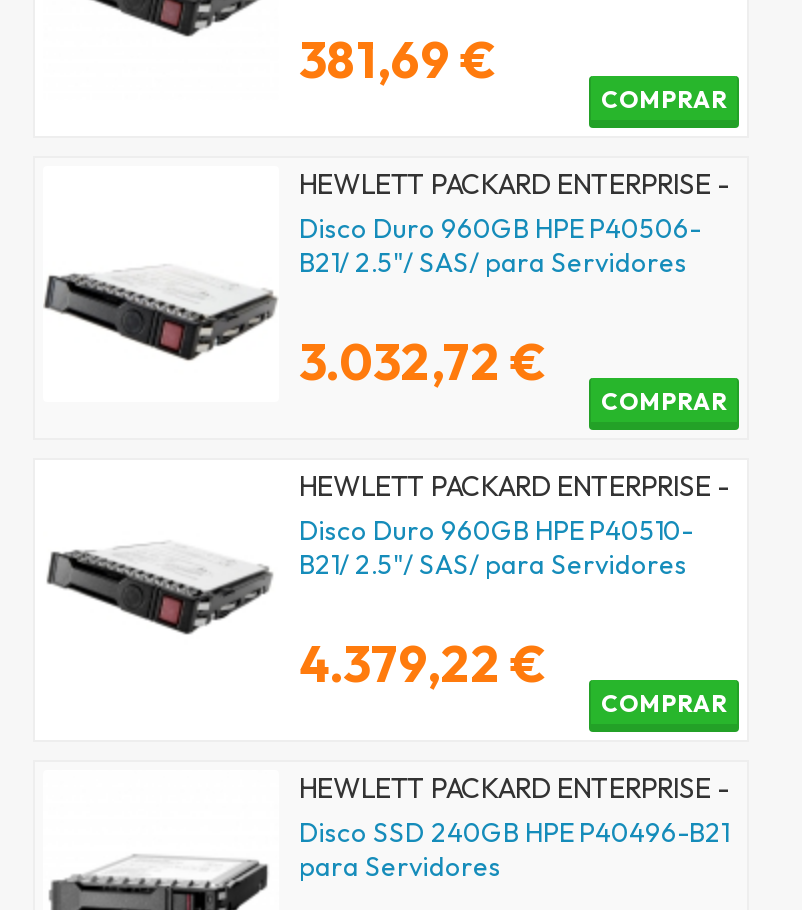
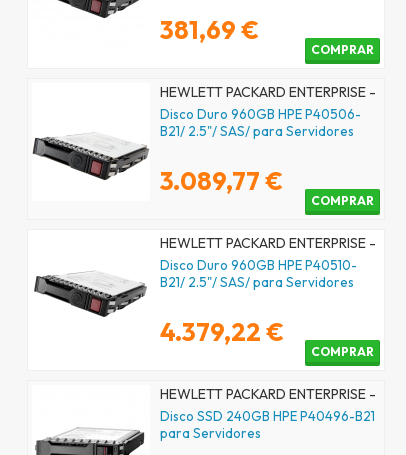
- 3.032,72 €
+ 3.089,77 €
